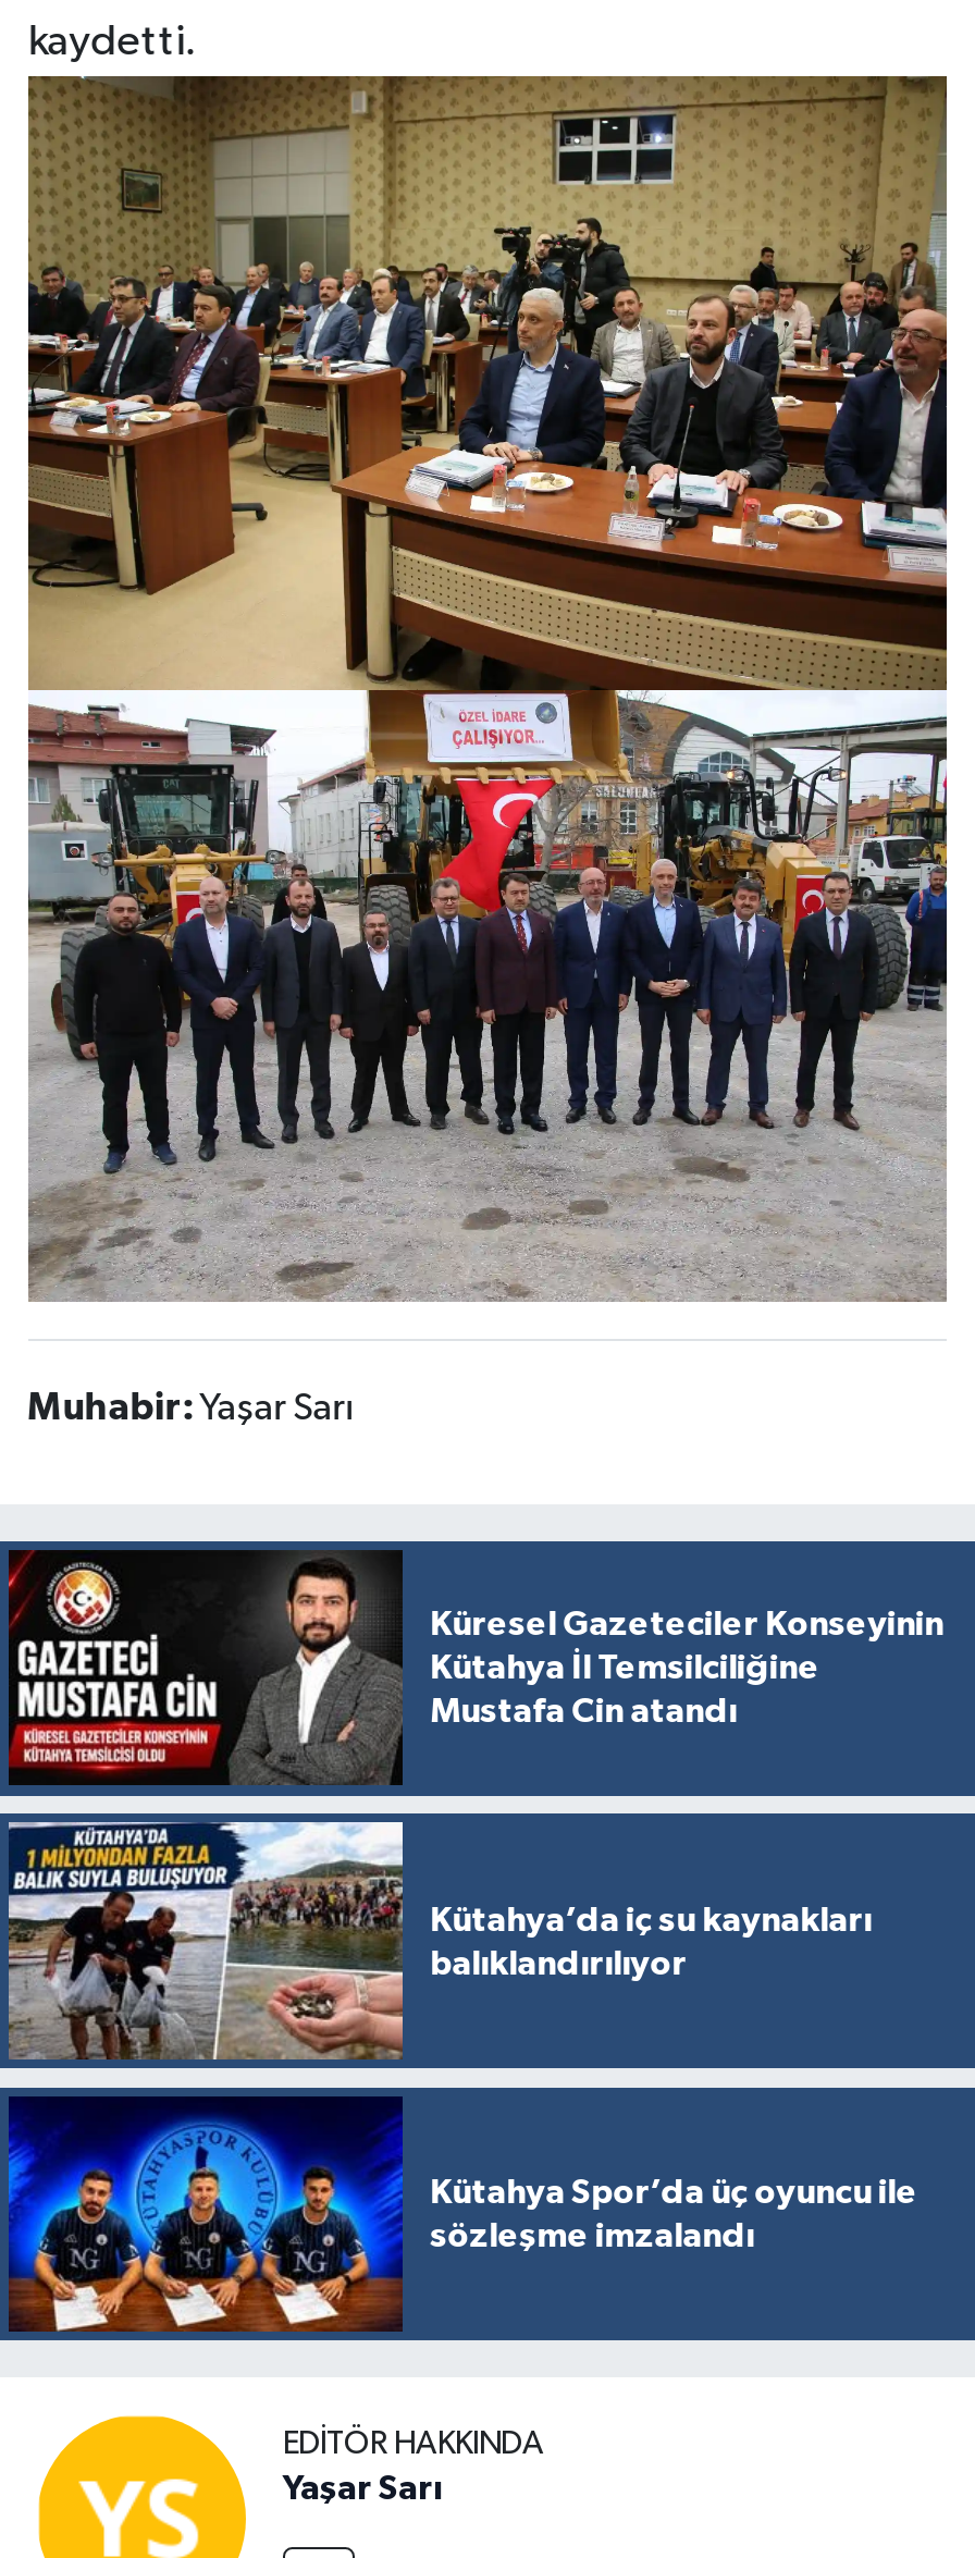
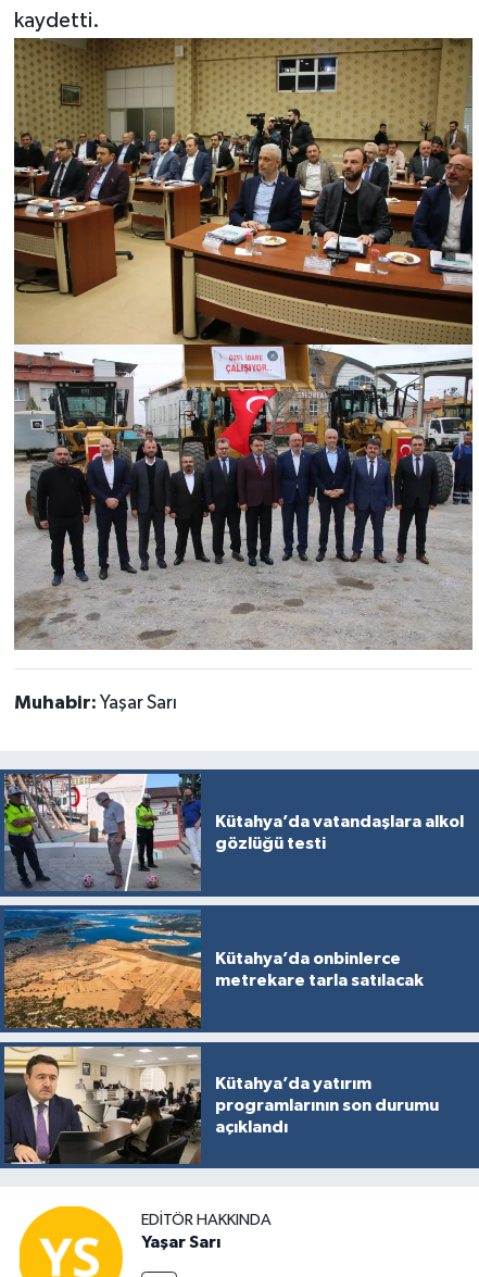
- [image]
- Küresel Gazeteciler Konseyinin
- Kütahya İl Temsilciliğine
- Mustafa Cin atandı
+ [image]
+ Kütahya’da vatandaşlara alkol
+ gözlüğü testi

- [image]
- Kütahya’da iç su kaynakları
- balıklandırılıyor
+ [image]
+ Kütahya’da onbinlerce
+ metrekare tarla satılacak

- [image]
- Kütahya Spor’da üç oyuncu ile
- sözleşme imzalandı
+ [image]
+ Kütahya’da yatırım
+ programlarının son durumu
+ açıklandı
